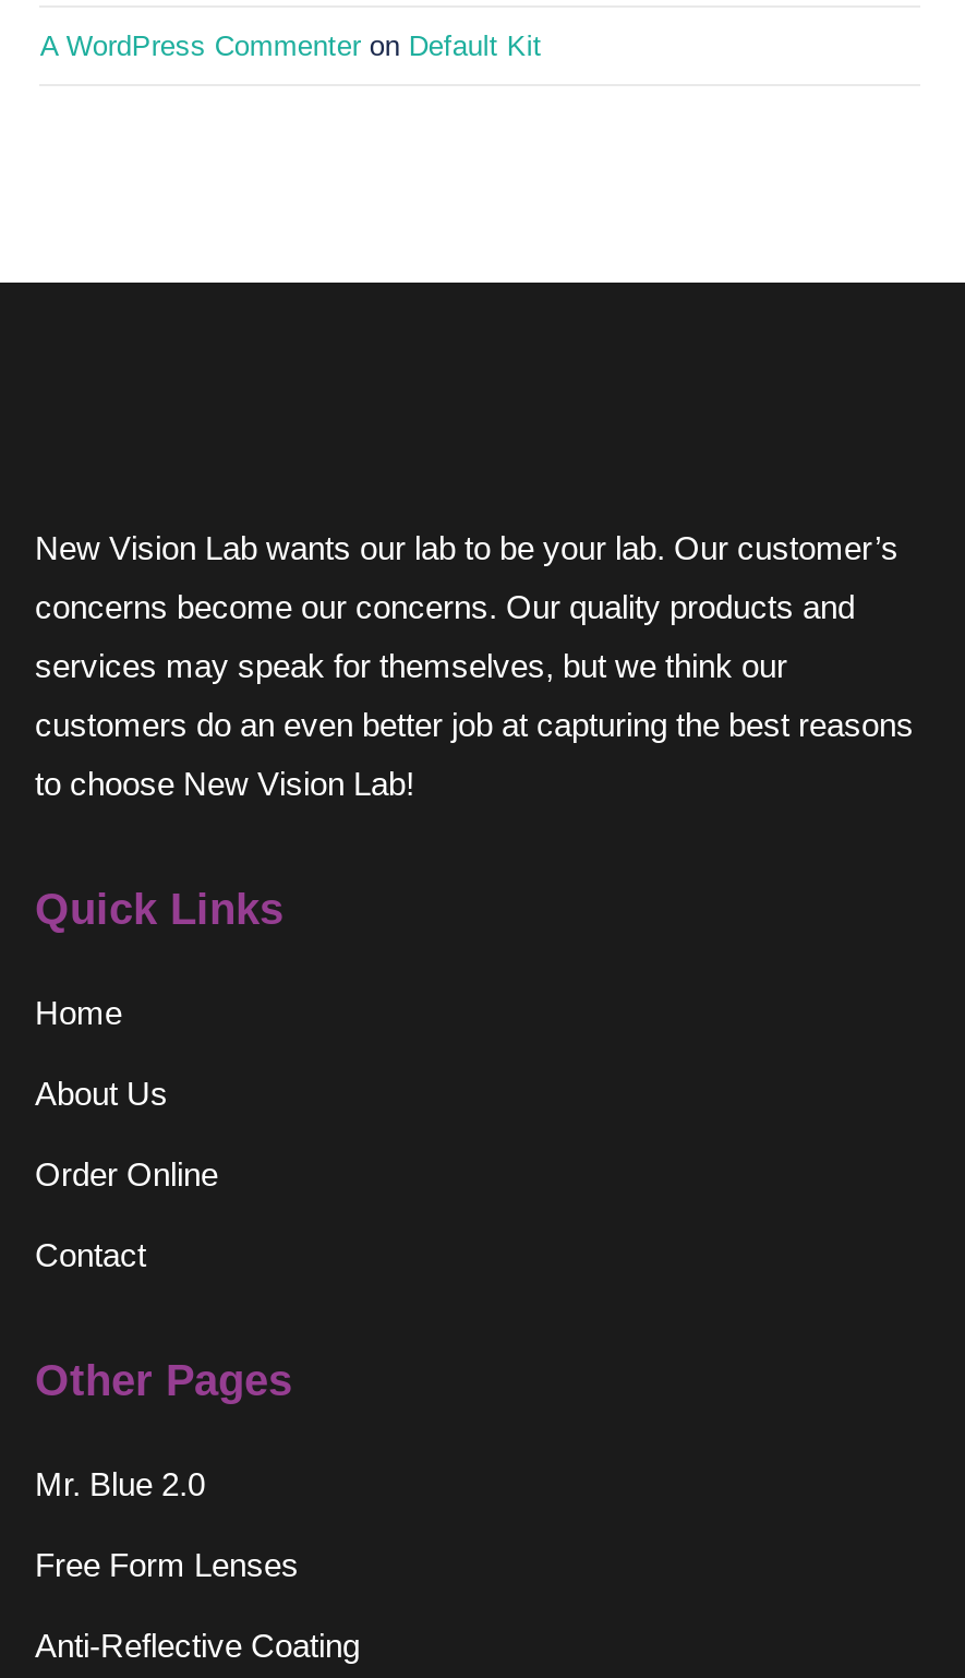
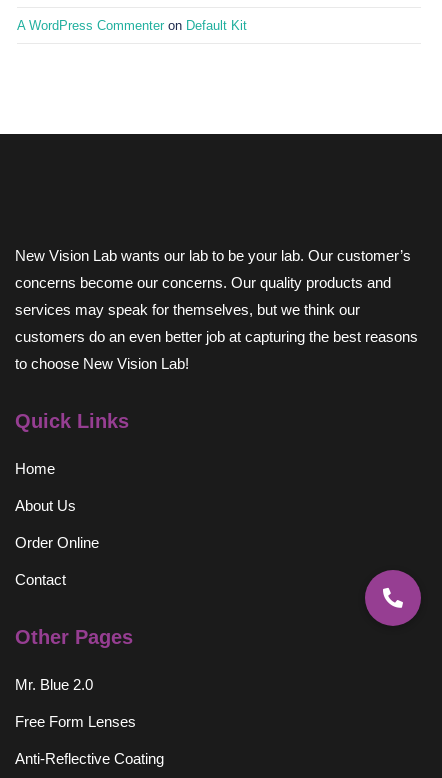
+ [image]
